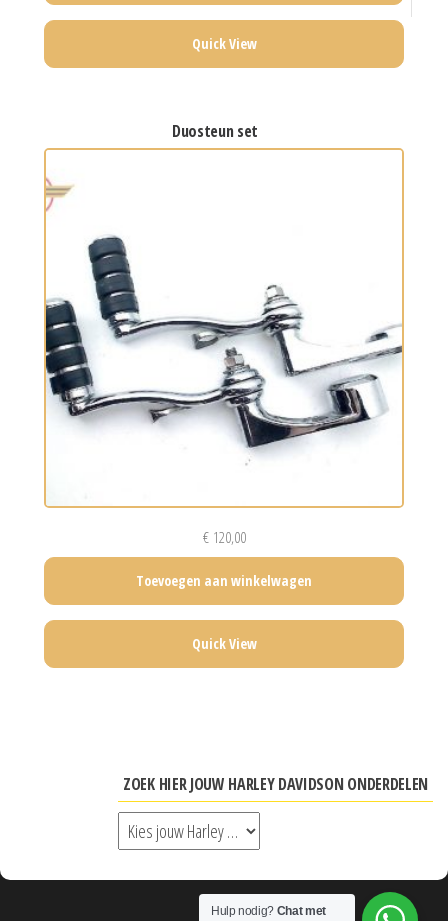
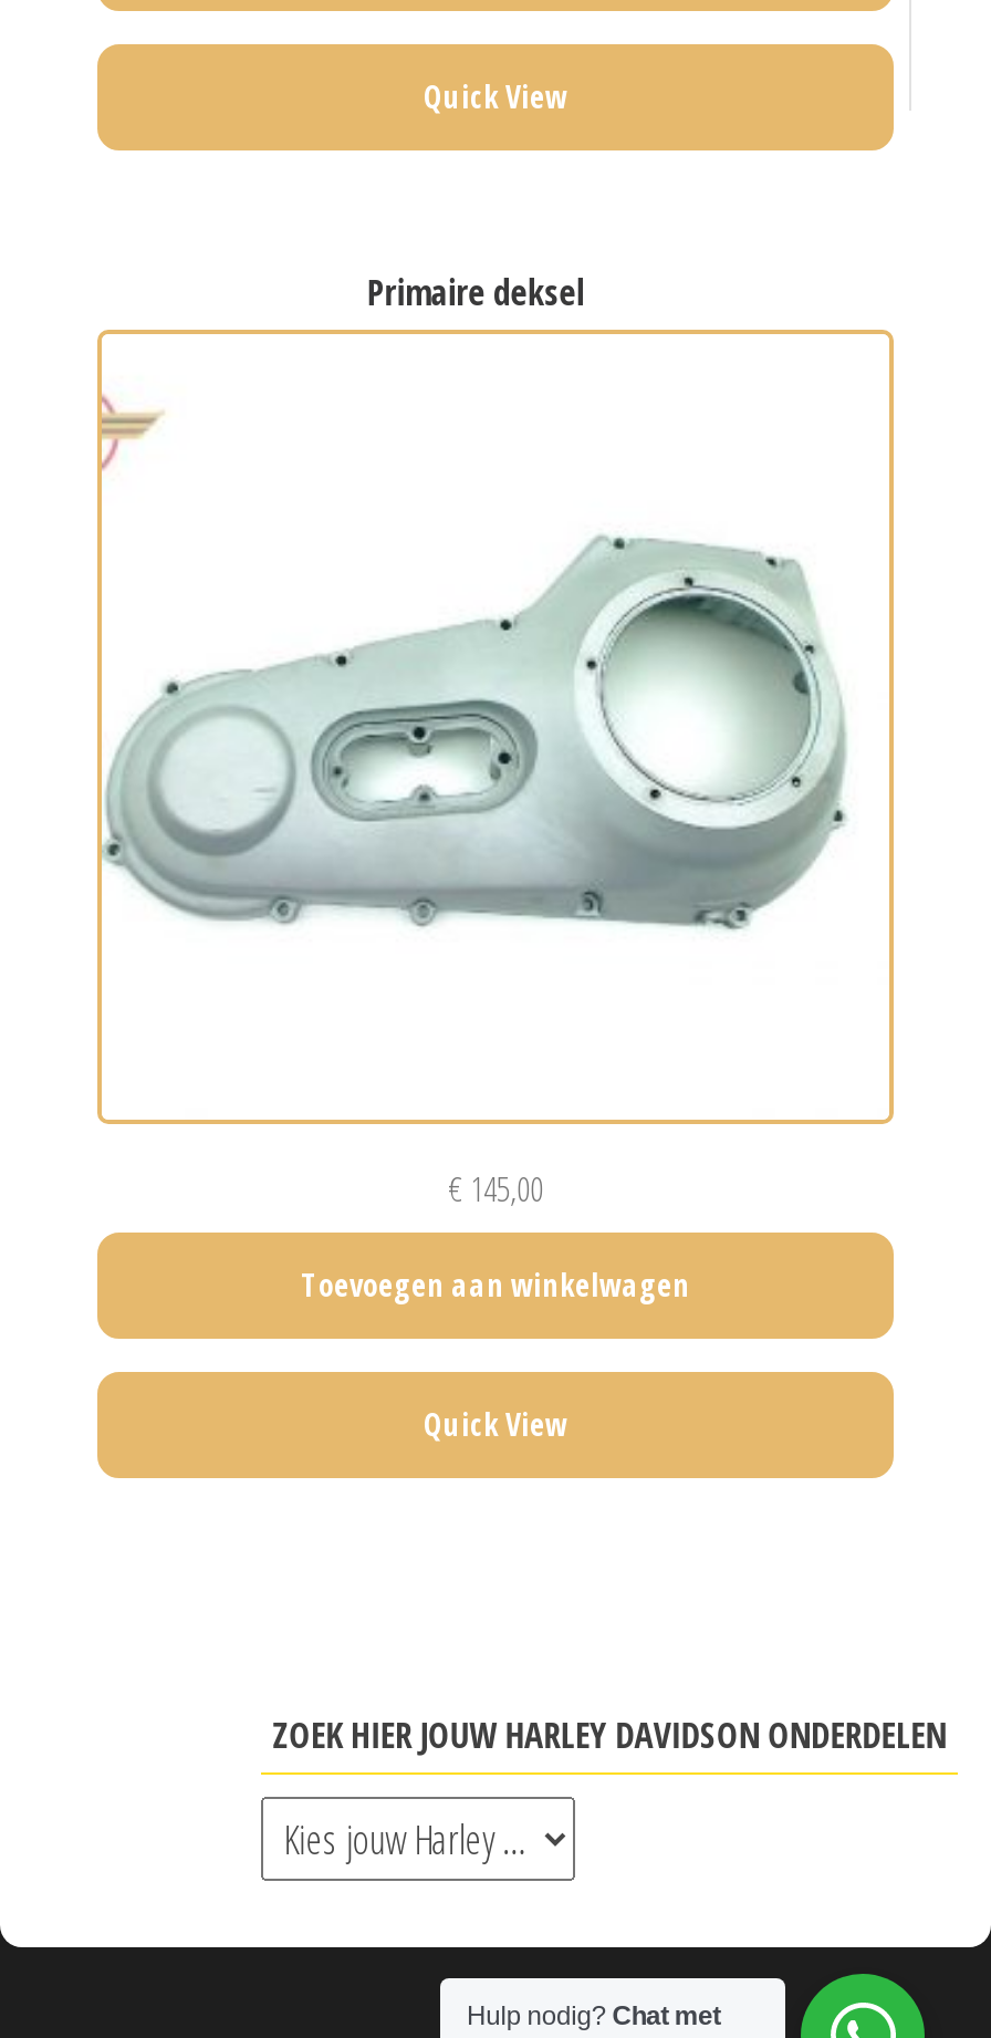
- duosteun set
+ primaire deksel

- [image]
+ [image]

- €120,00
+ €145,00
